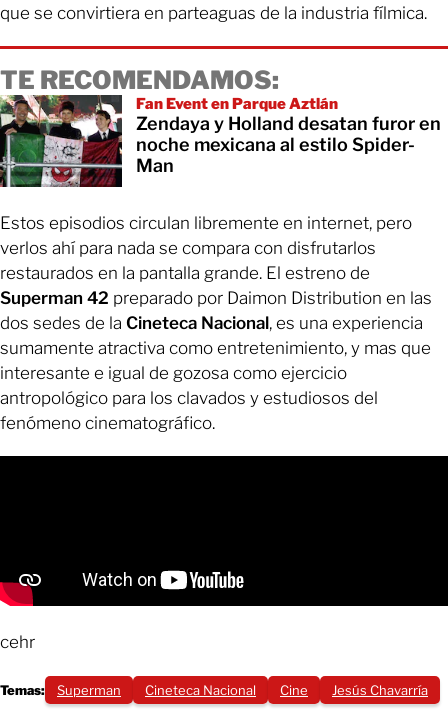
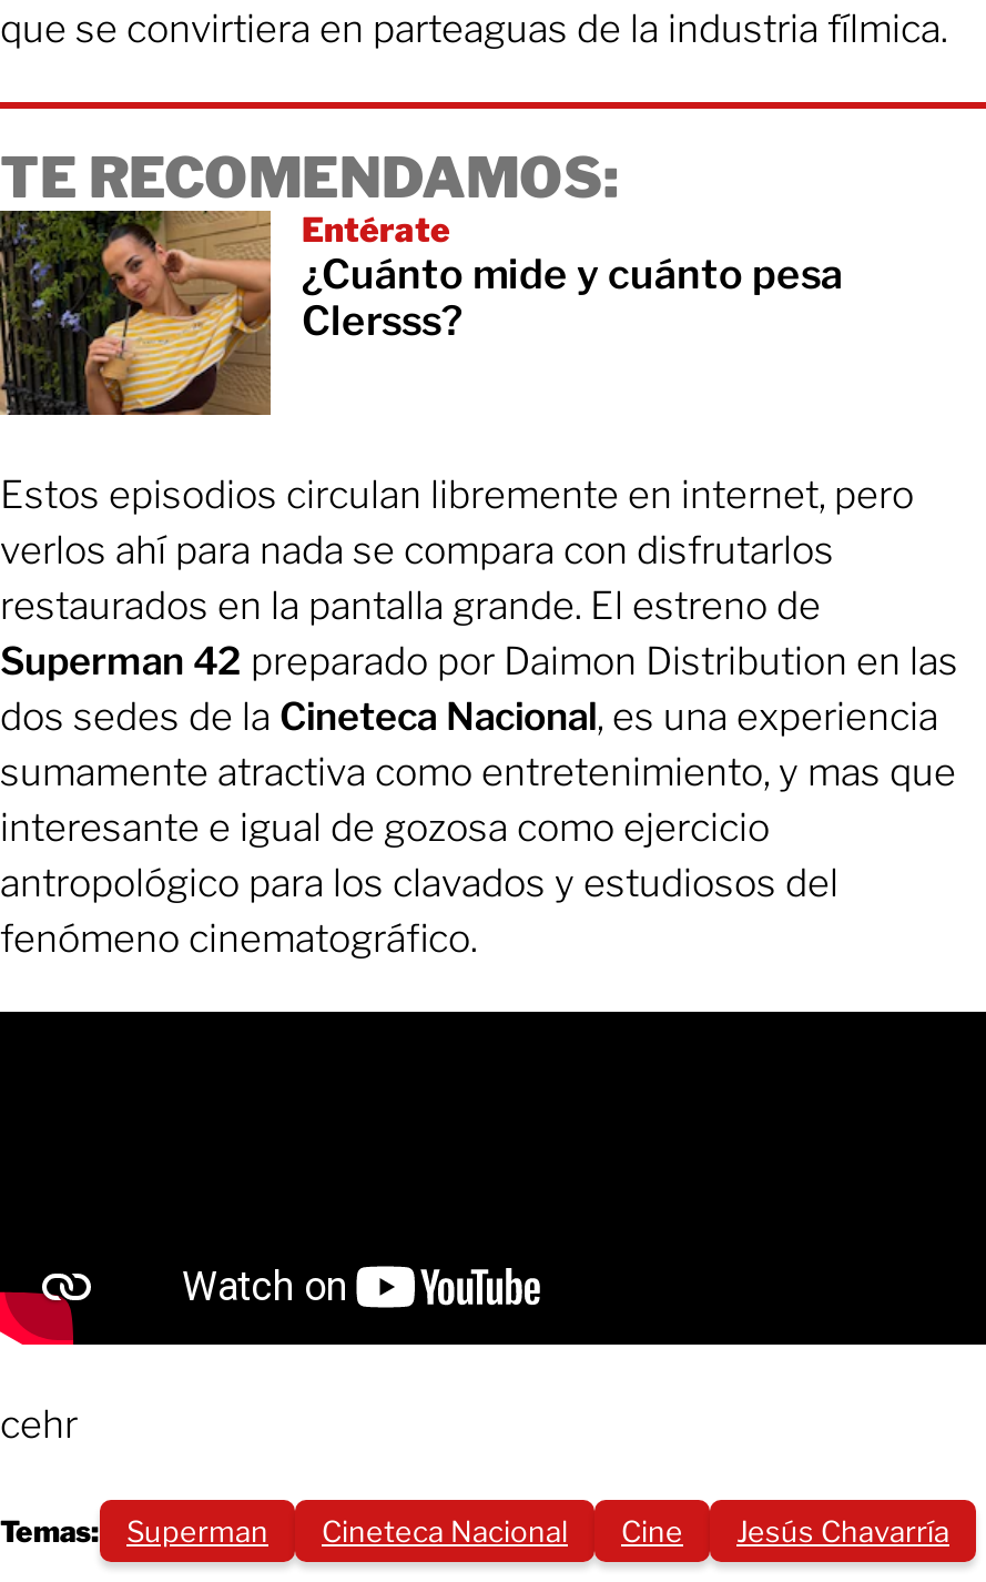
- [image]
- Fan Event en Parque Aztlán
- Zendaya y Holland desatan furor en
- noche mexicana al estilo Spider-
- Man
+ [image]
+ Entérate
+ ¿Cuánto mide y cuánto pesa
+ Clersss?
